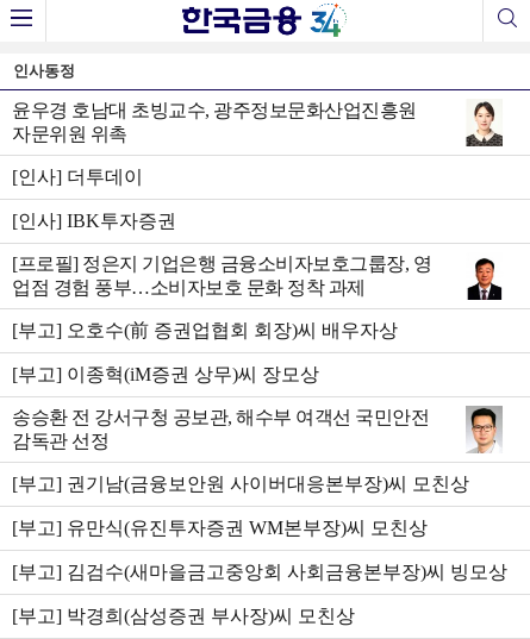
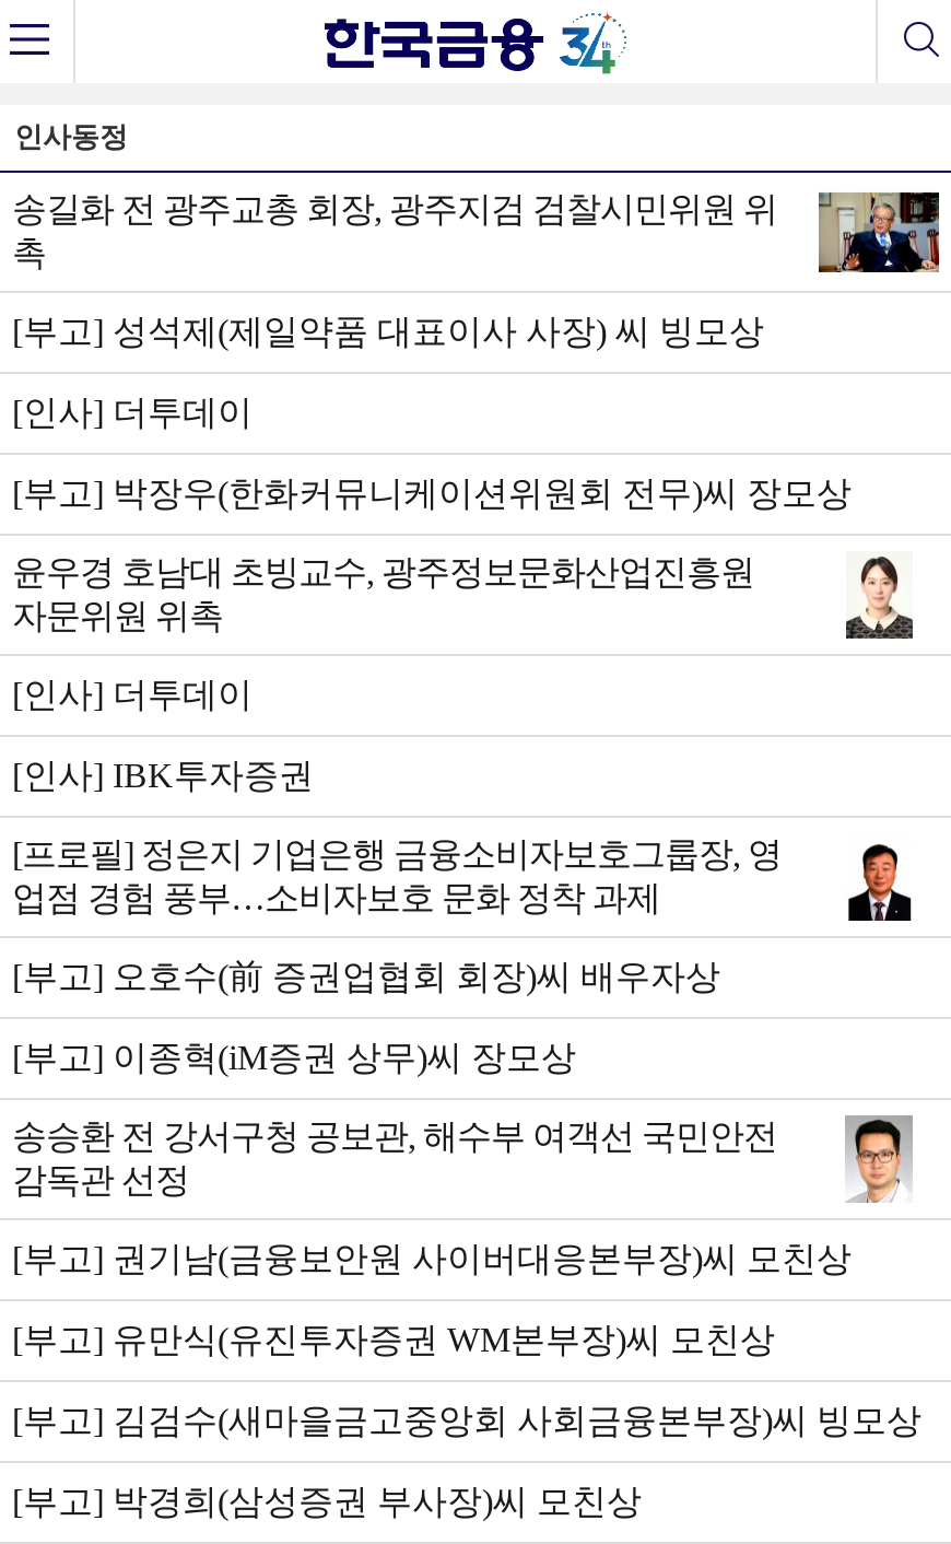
+ [image]
+ 송길화 전 광주교총 회장, 광주지검 검찰시민위원 위
+ 촉
+ [부고] 성석제(제일약품 대표이사 사장) 씨 빙모상
+ [인사] 더투데이
+ [부고] 박장우(한화커뮤니케이션위원회 전무)씨 장모상
